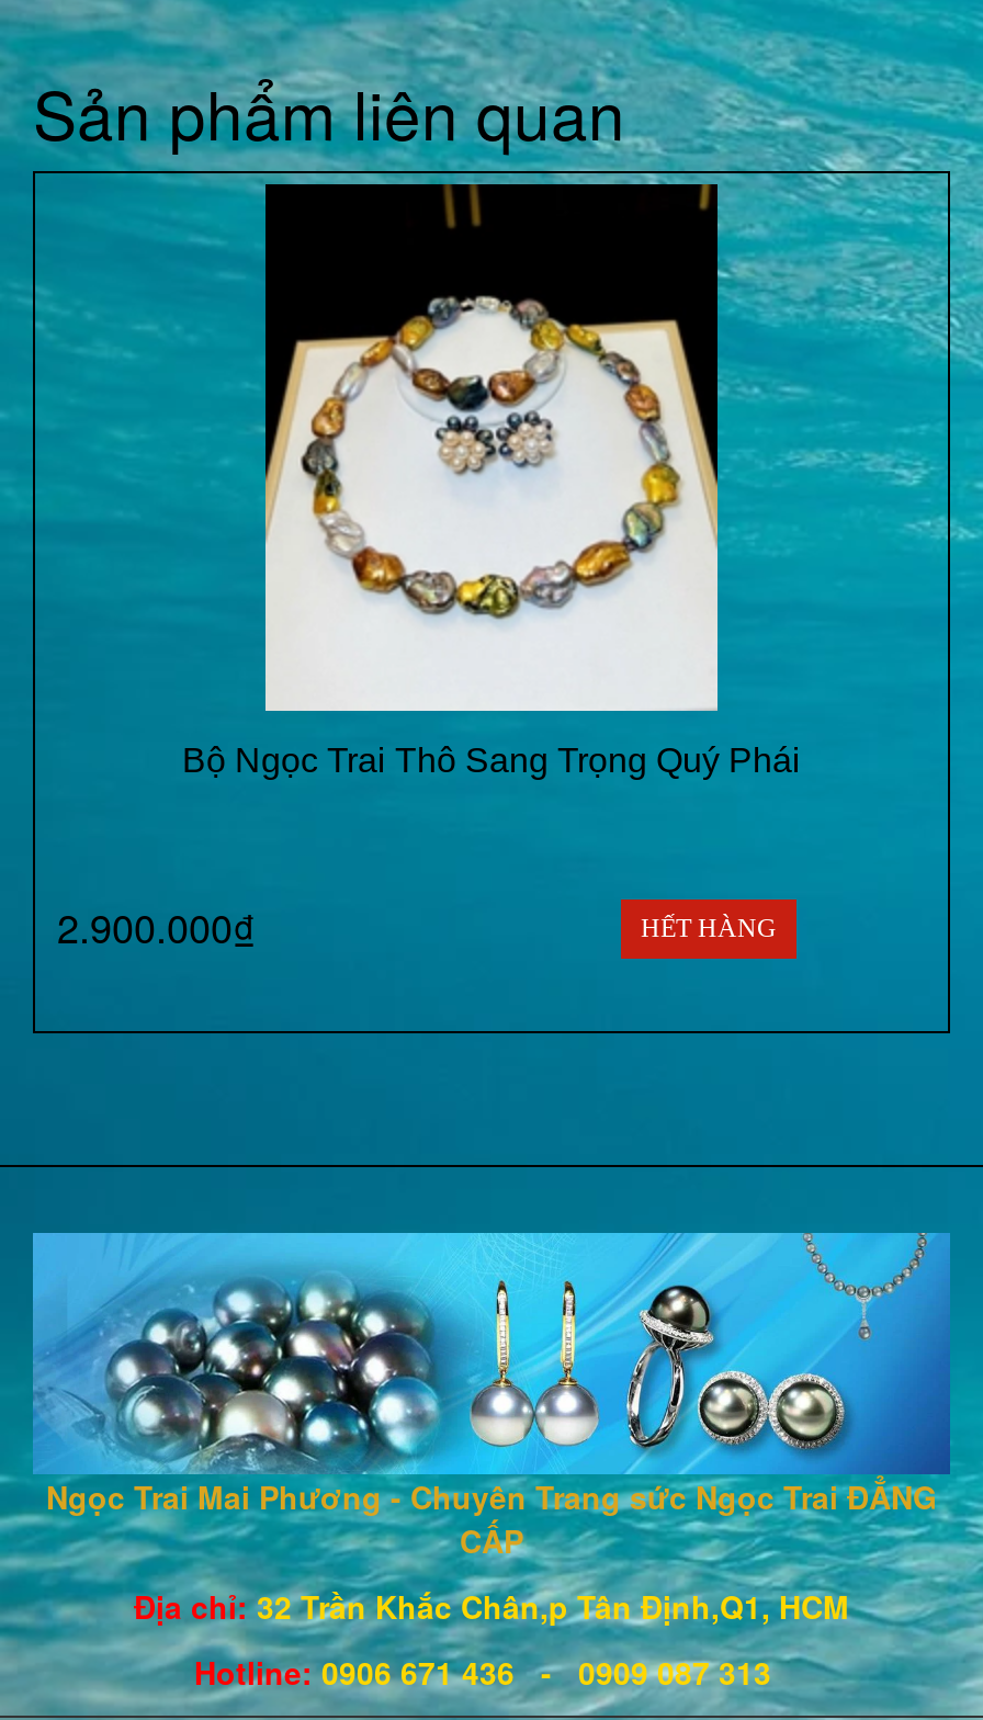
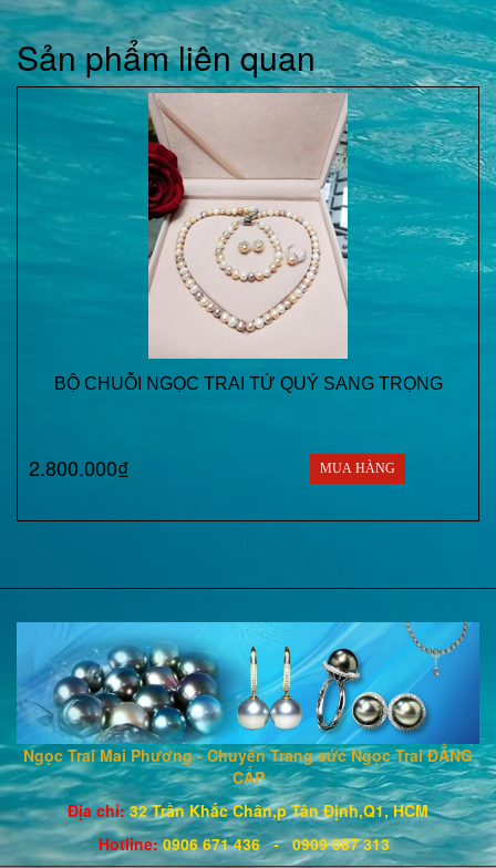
- [image]
- Bộ Ngọc Trai Thô Sang Trọng Quý Phái
+ [image]
+ BỘ CHUỖI NGỌC TRAI TỨ QUÝ SANG TRỌNG

- 2.900.000₫
- HẾT HÀNG
+ 2.800.000₫
+ MUA HÀNG
